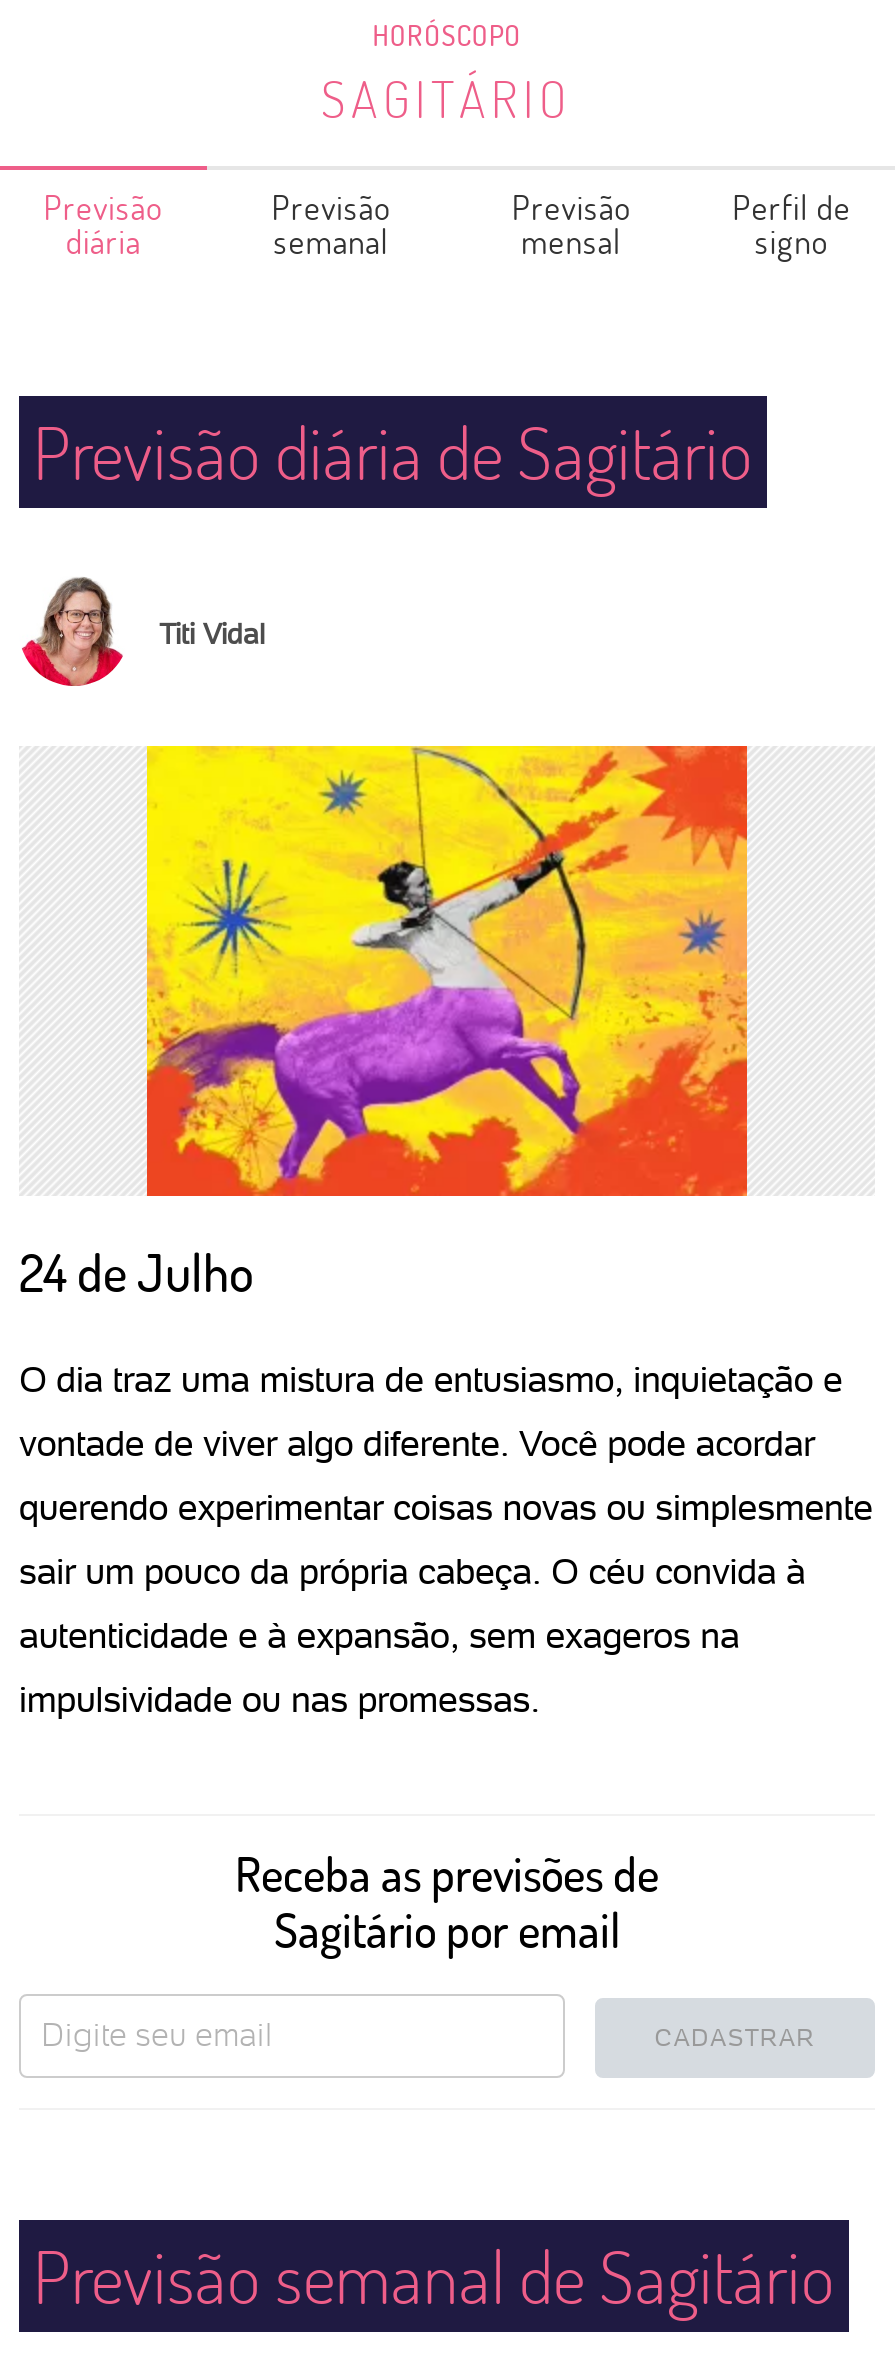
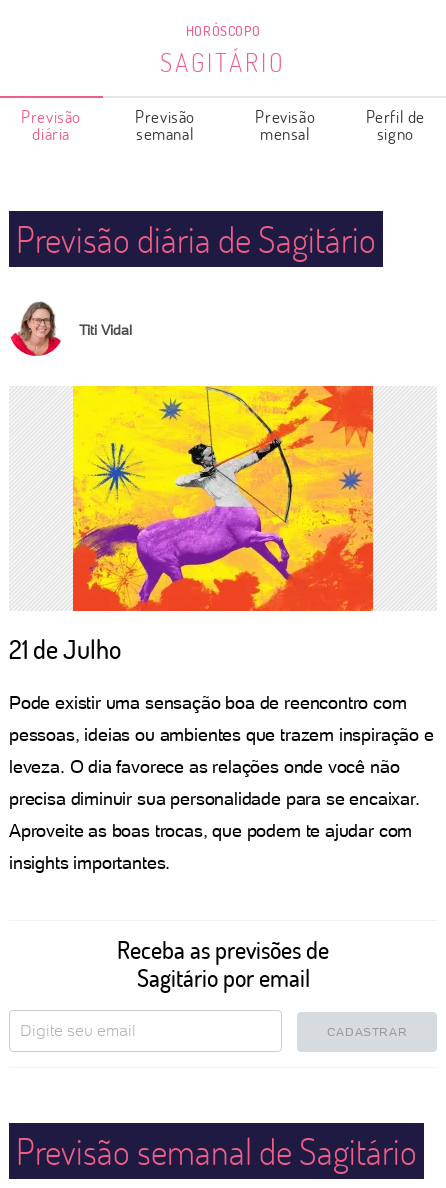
- 24 de Julho
+ 21 de Julho

- O dia traz uma mistura de entusiasmo, inquietação e
+ Pode existir uma sensação boa de reencontro com

- vontade de viver algo diferente. Você pode acordar
+ pessoas, ideias ou ambientes que trazem inspiração e

- querendo experimentar coisas novas ou simplesmente
+ leveza. O dia favorece as relações onde você não

- sair um pouco da própria cabeça. O céu convida à
+ precisa diminuir sua personalidade para se encaixar.

- autenticidade e à expansão, sem exageros na
+ Aproveite as boas trocas, que podem te ajudar com

- impulsividade ou nas promessas.
+ insights importantes.
